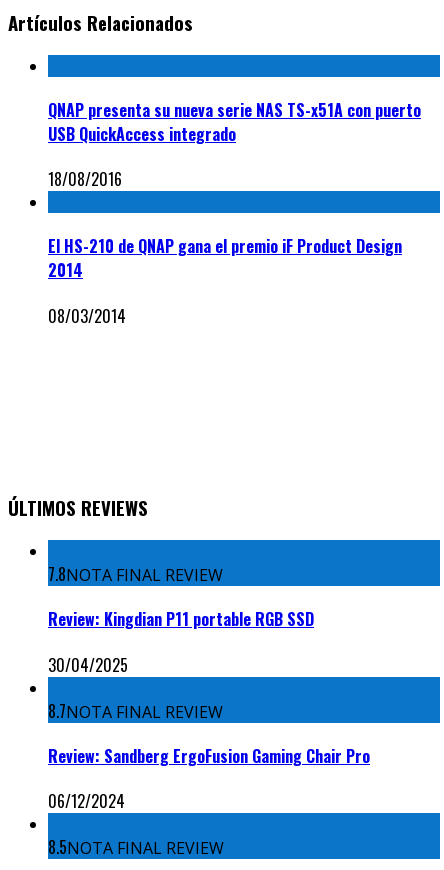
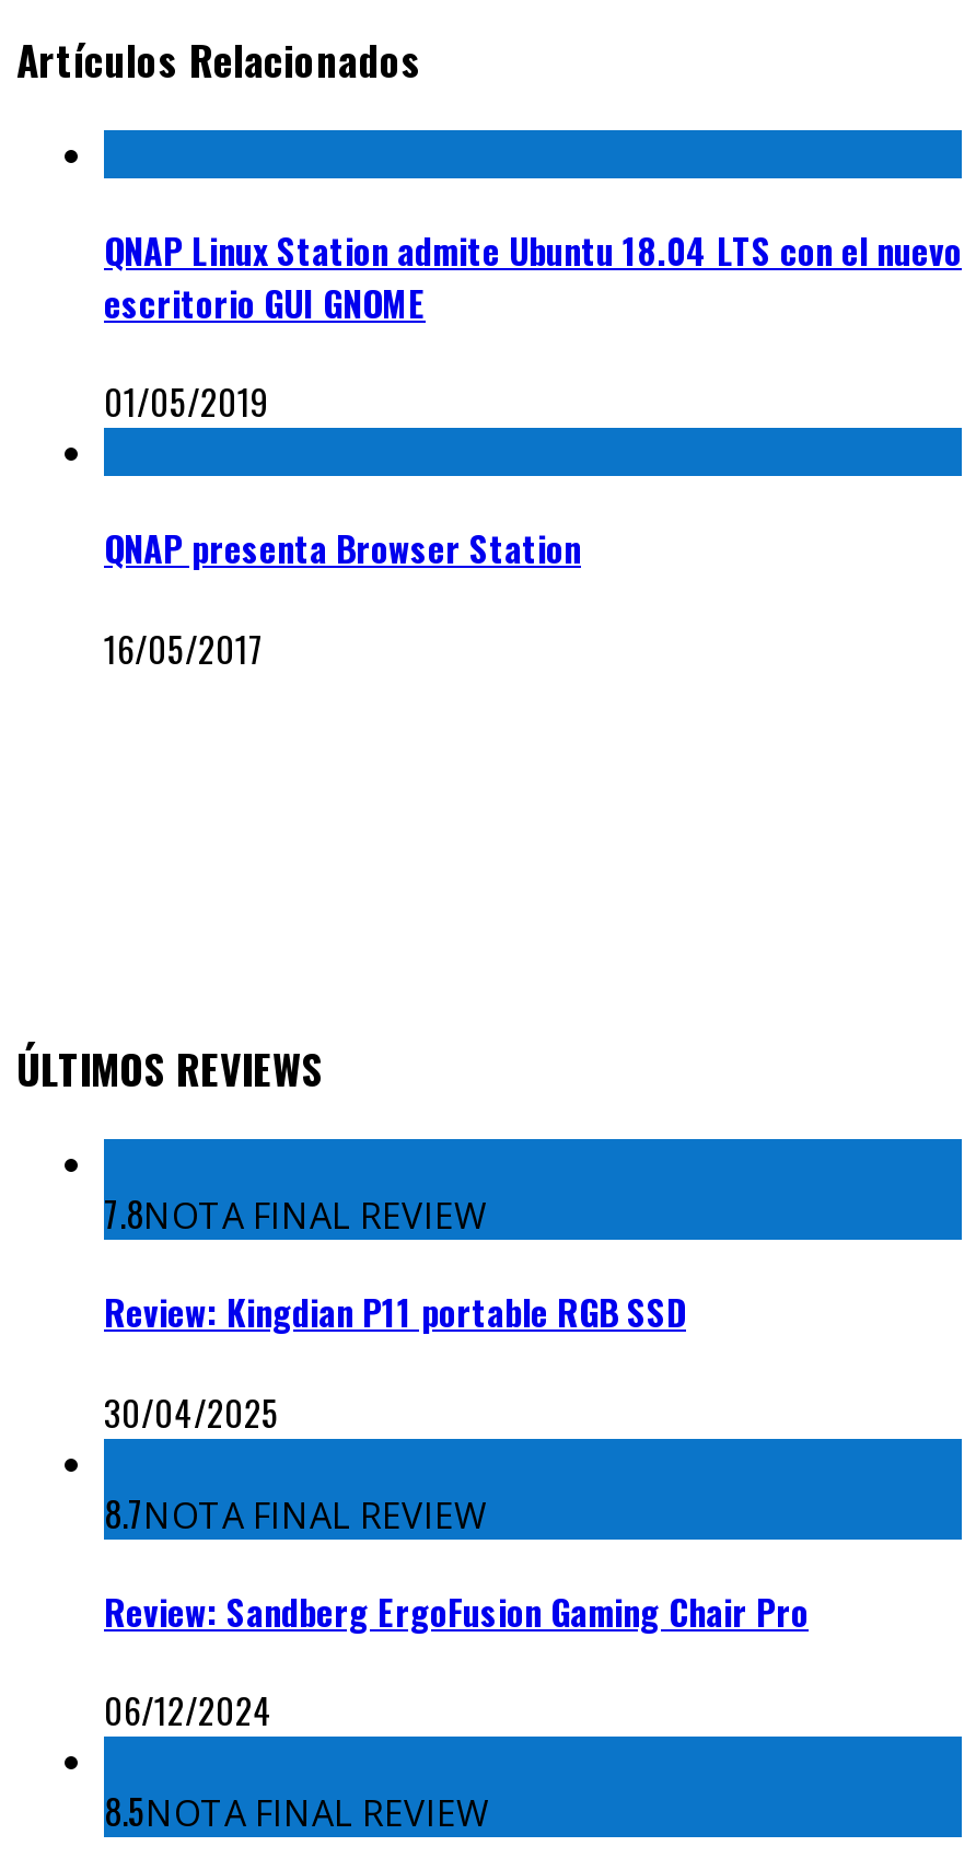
- QNAP presenta su nueva serie NAS TS-x51A con puerto
- USB QuickAccess integrado
+ QNAP Linux Station admite Ubuntu 18.04 LTS con el nuevo
+ escritorio GUI GNOME

- 18/08/2016
+ 01/05/2019

- El HS-210 de QNAP gana el premio iF Product Design
- 2014
+ QNAP presenta Browser Station

- 08/03/2014
+ 16/05/2017
